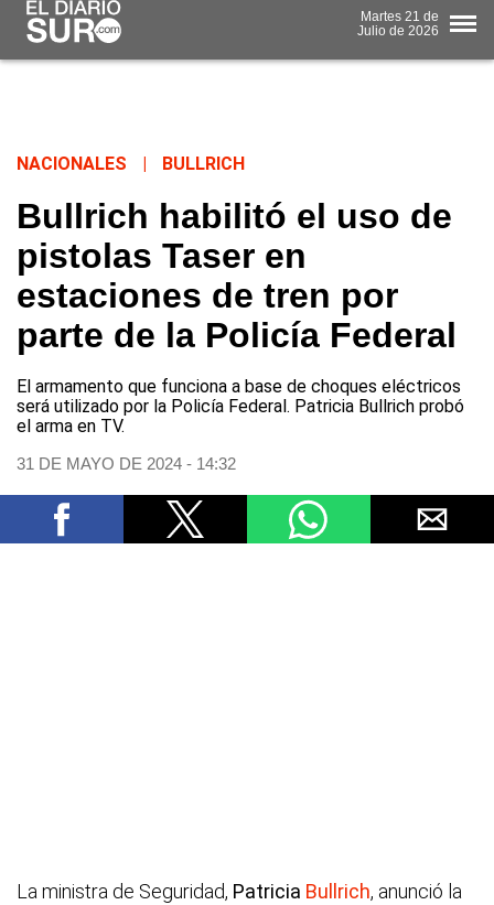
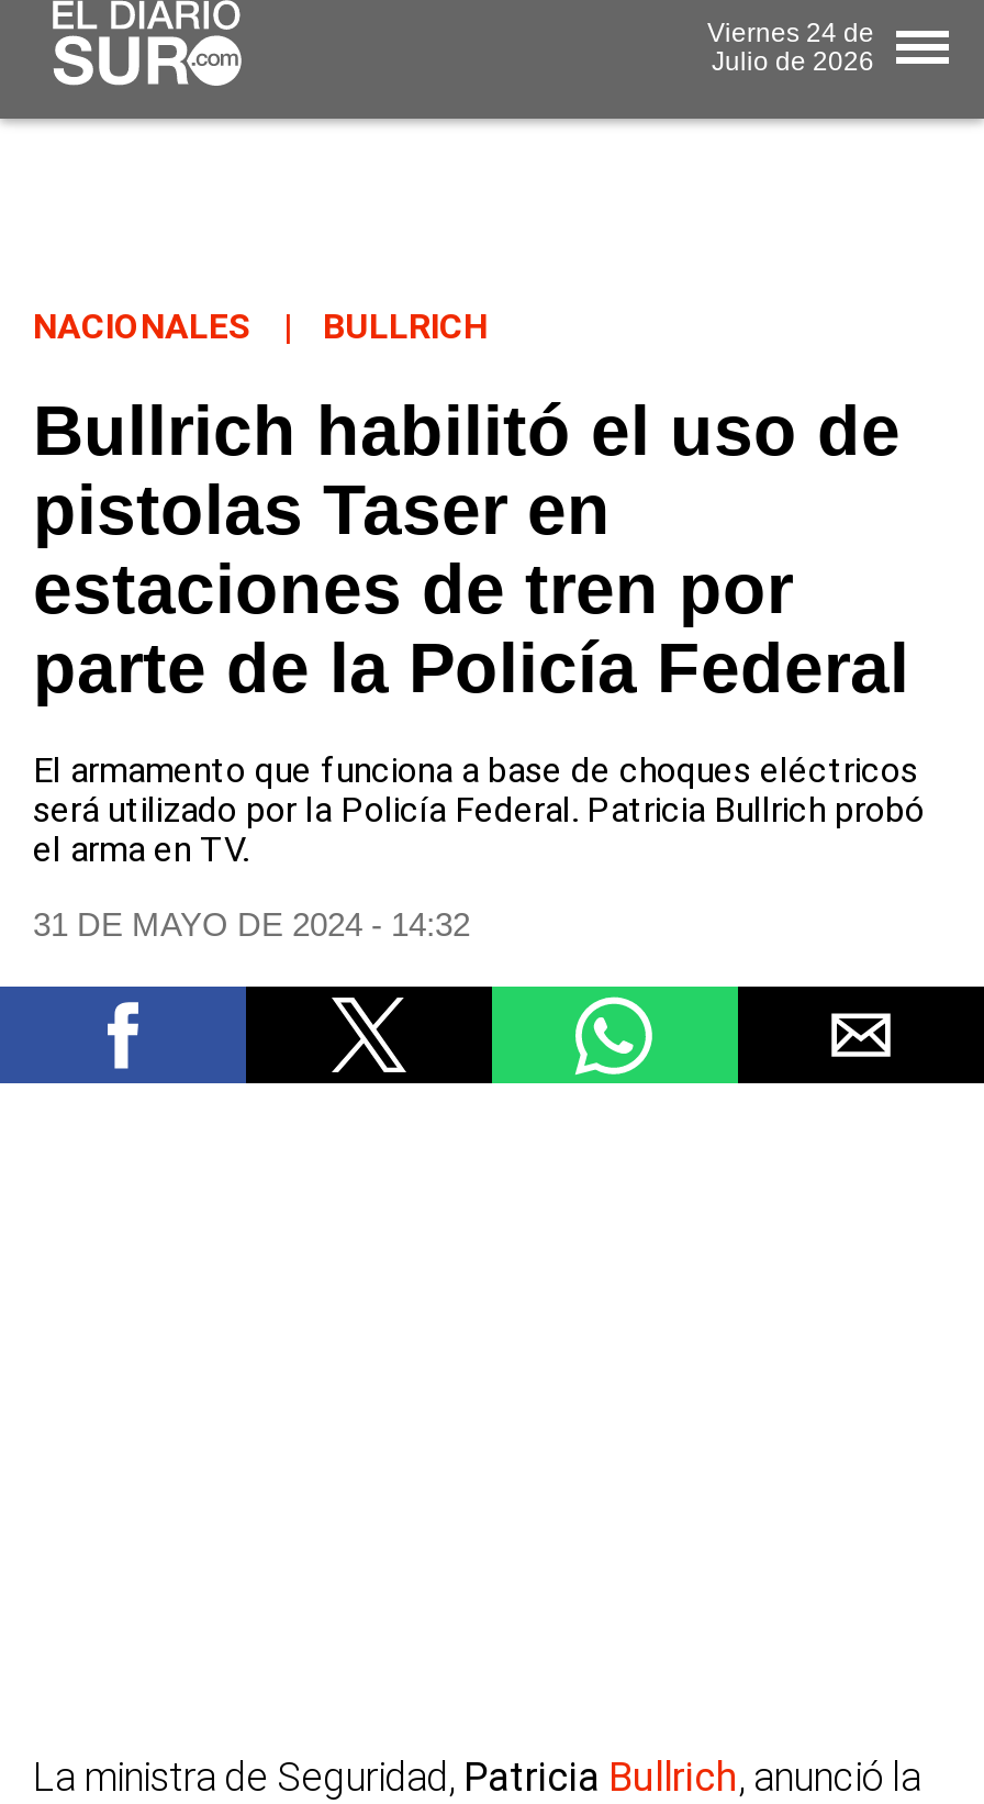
- Martes 21 de
+ Viernes 24 de
